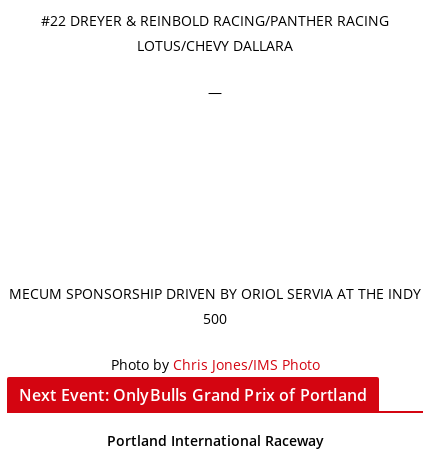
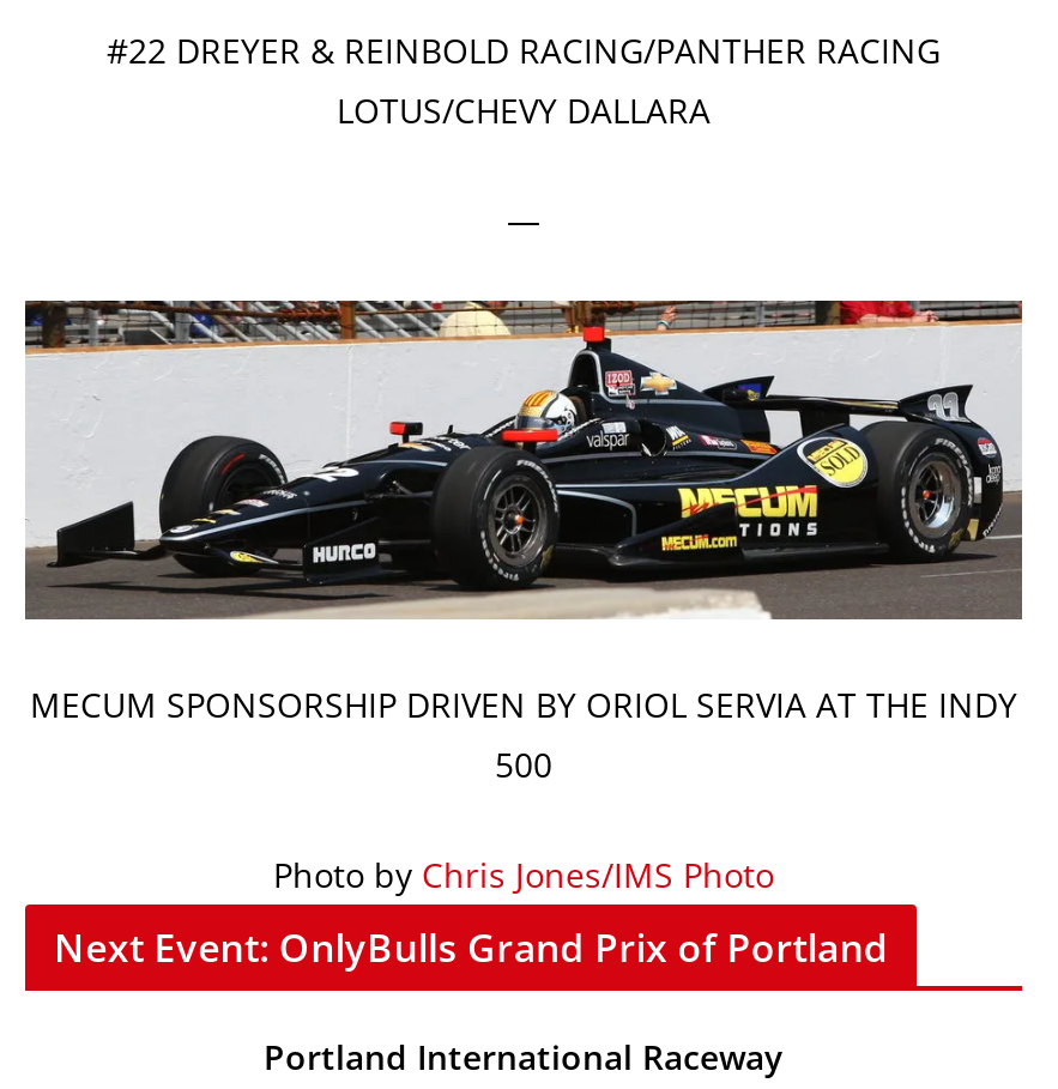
+ [image]
